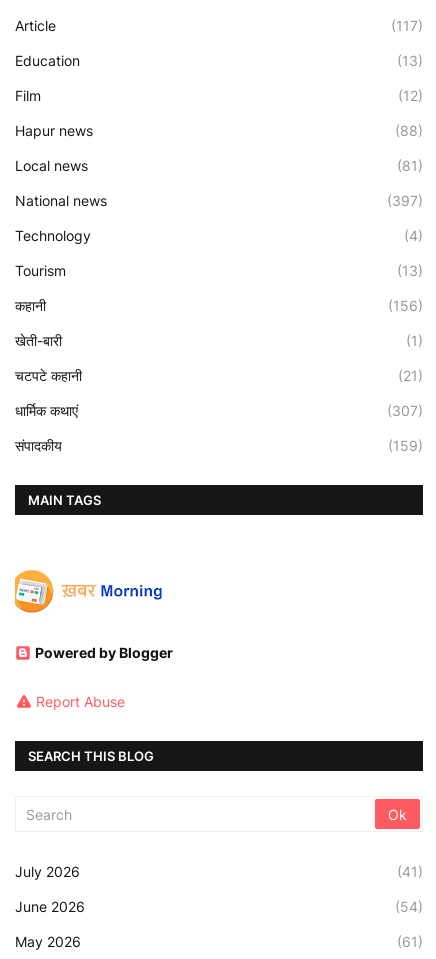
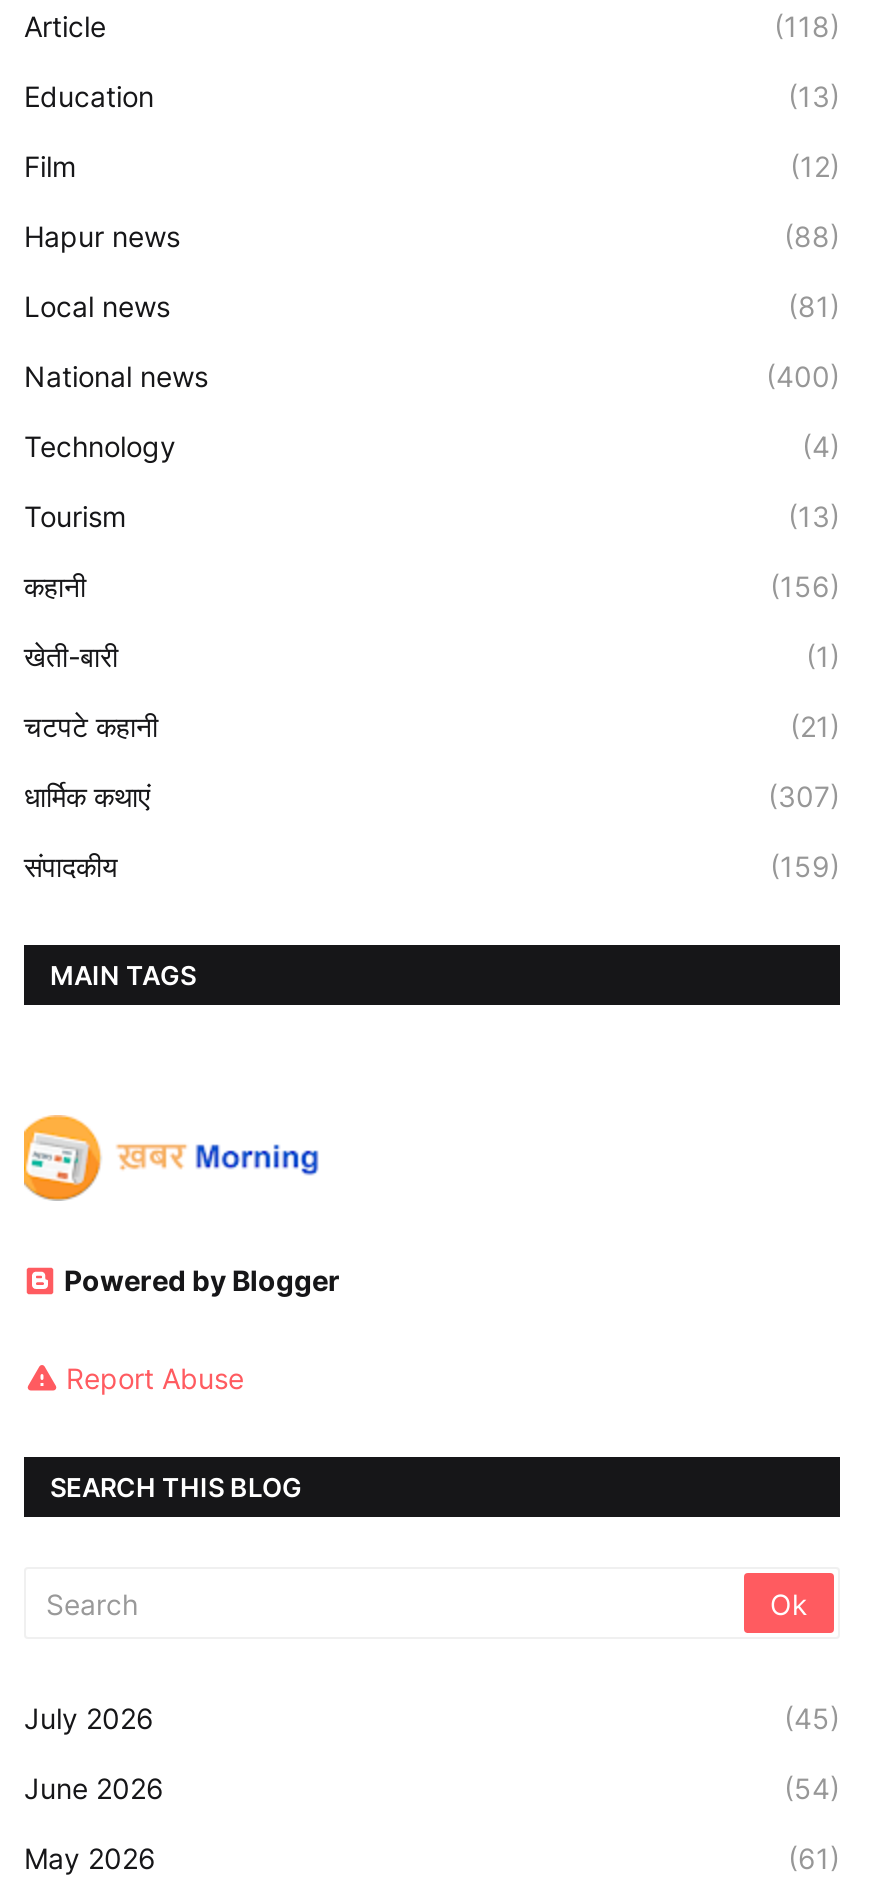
- (117)
+ (118)

- (397)
+ (400)

- (41)
+ (45)
